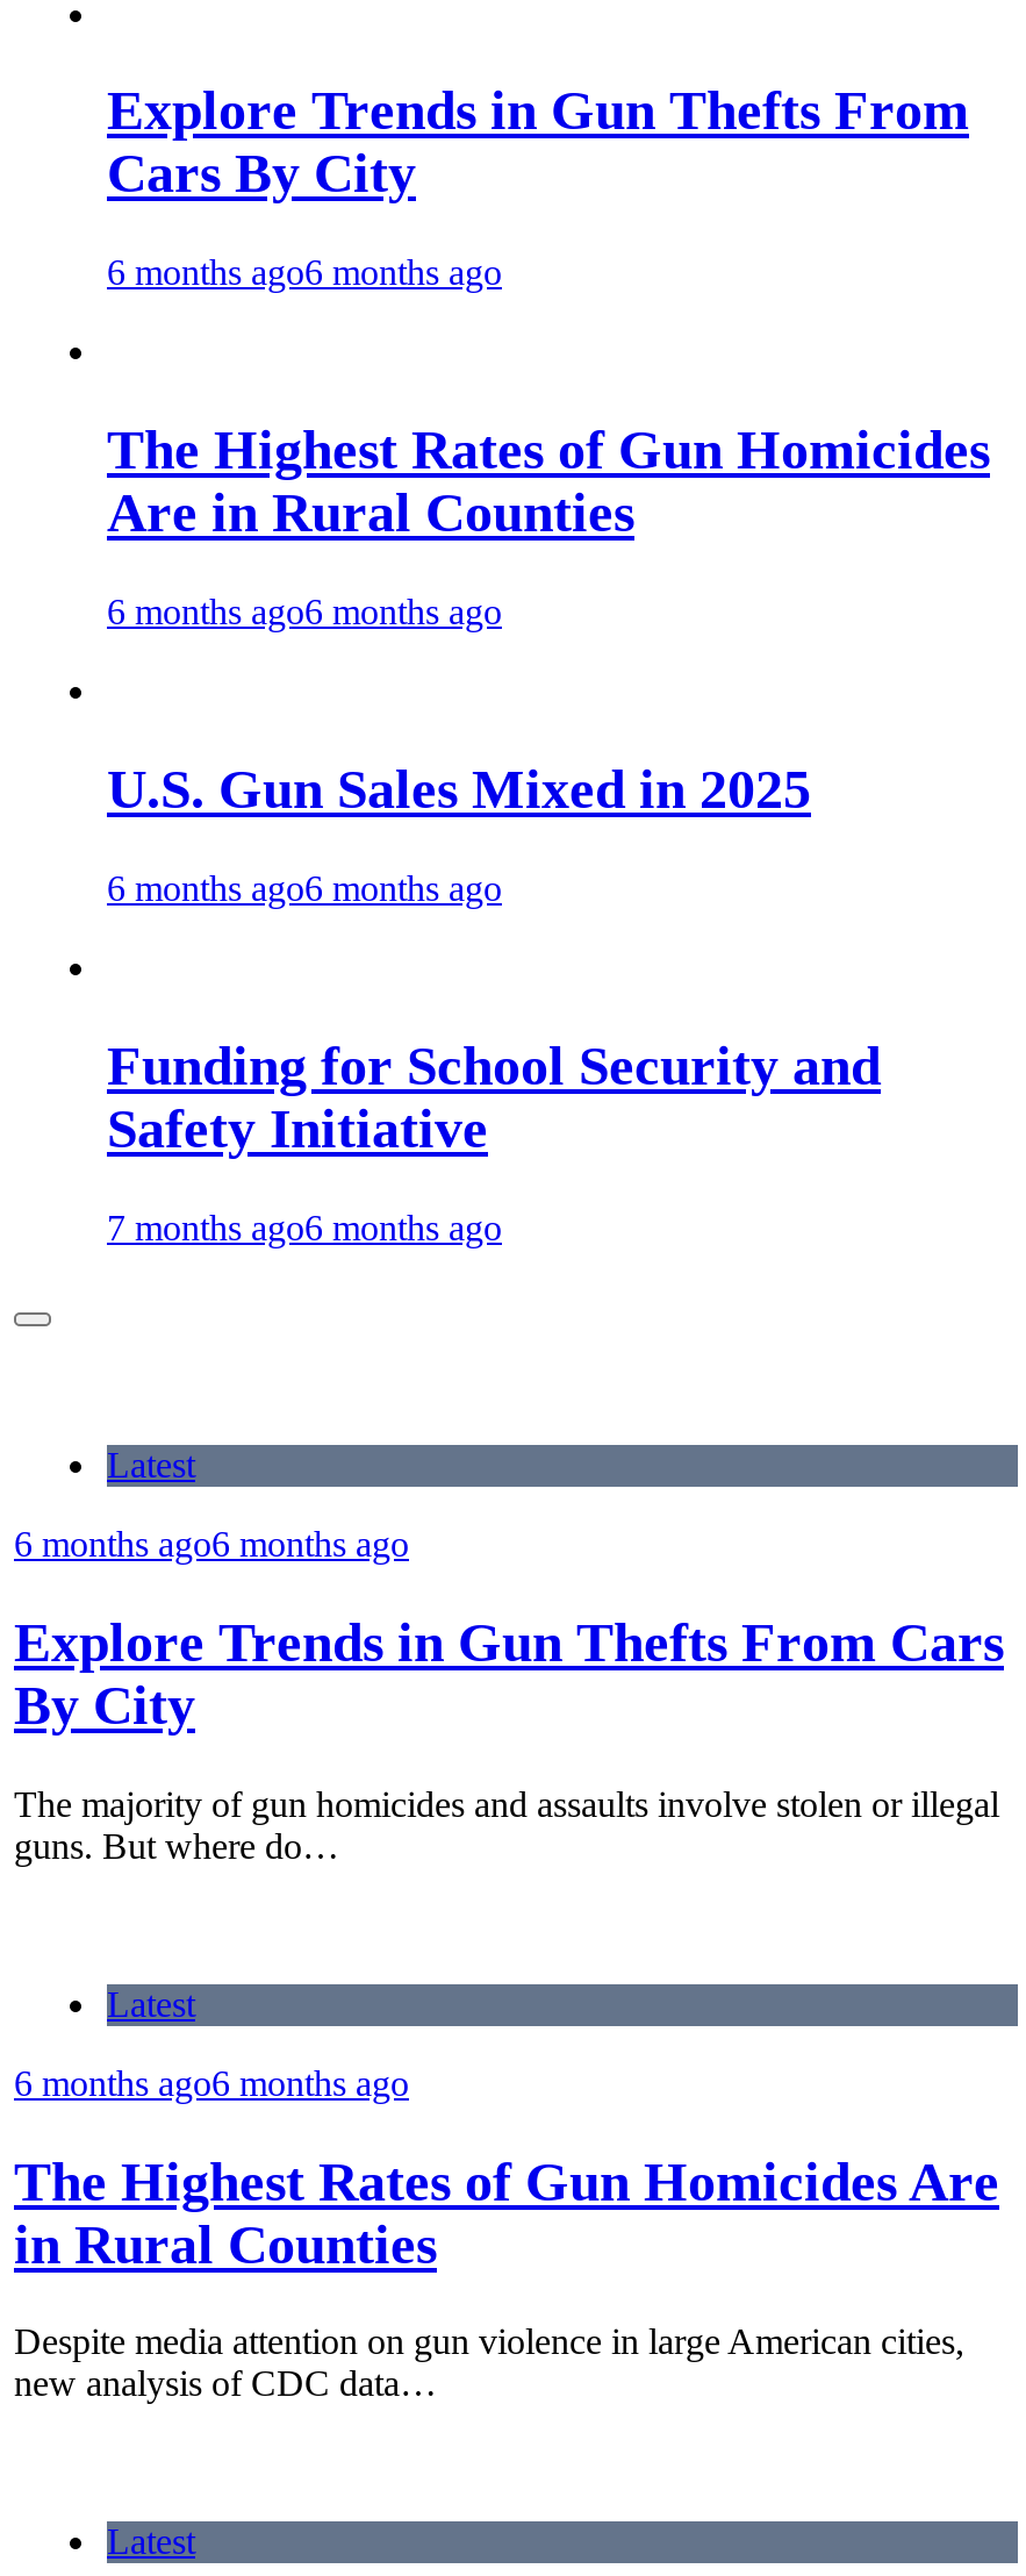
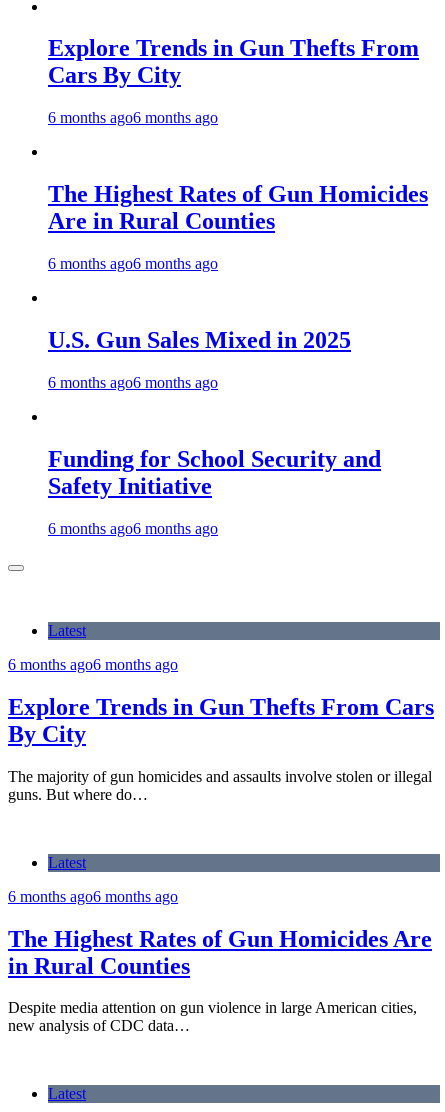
- 7 months ago6 months ago
+ 6 months ago6 months ago
